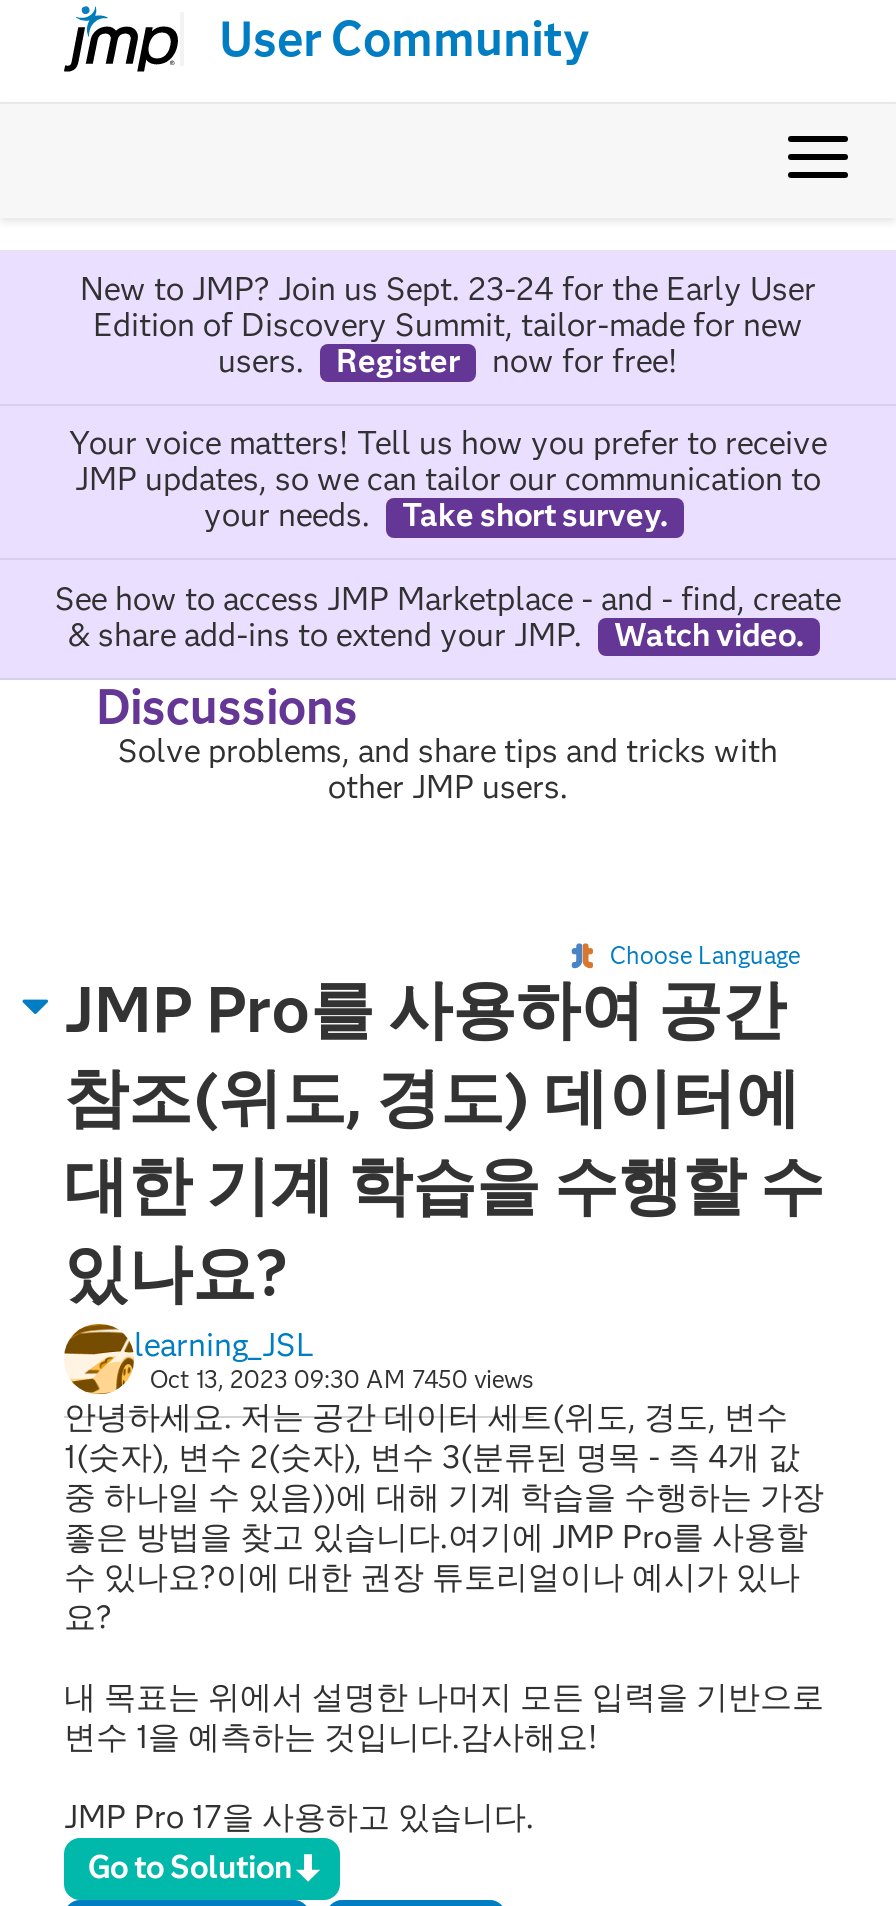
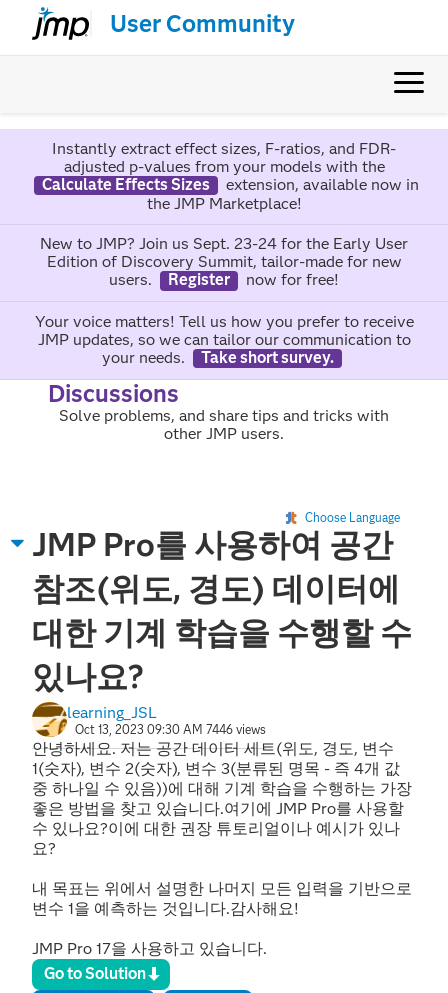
+ Instantly extract effect sizes, F-ratios, and FDR-
+ adjusted p-values from your models with the
+ Calculate Effects Sizes
+ extension, available now in
+ the JMP Marketplace!

moved down: New to JMP? Join us Sept. 23-24 for the Early User | Edition of Discovery Summit, tailor-made for new | users. | ... | your needs. | Take short survey.

- See how to access JMP Marketplace - and - find, create
- & share add-ins to extend your JMP.
- Watch video.

- Oct 13, 2023 09:30 AM 7450 views
+ Oct 13, 2023 09:30 AM 7446 views
